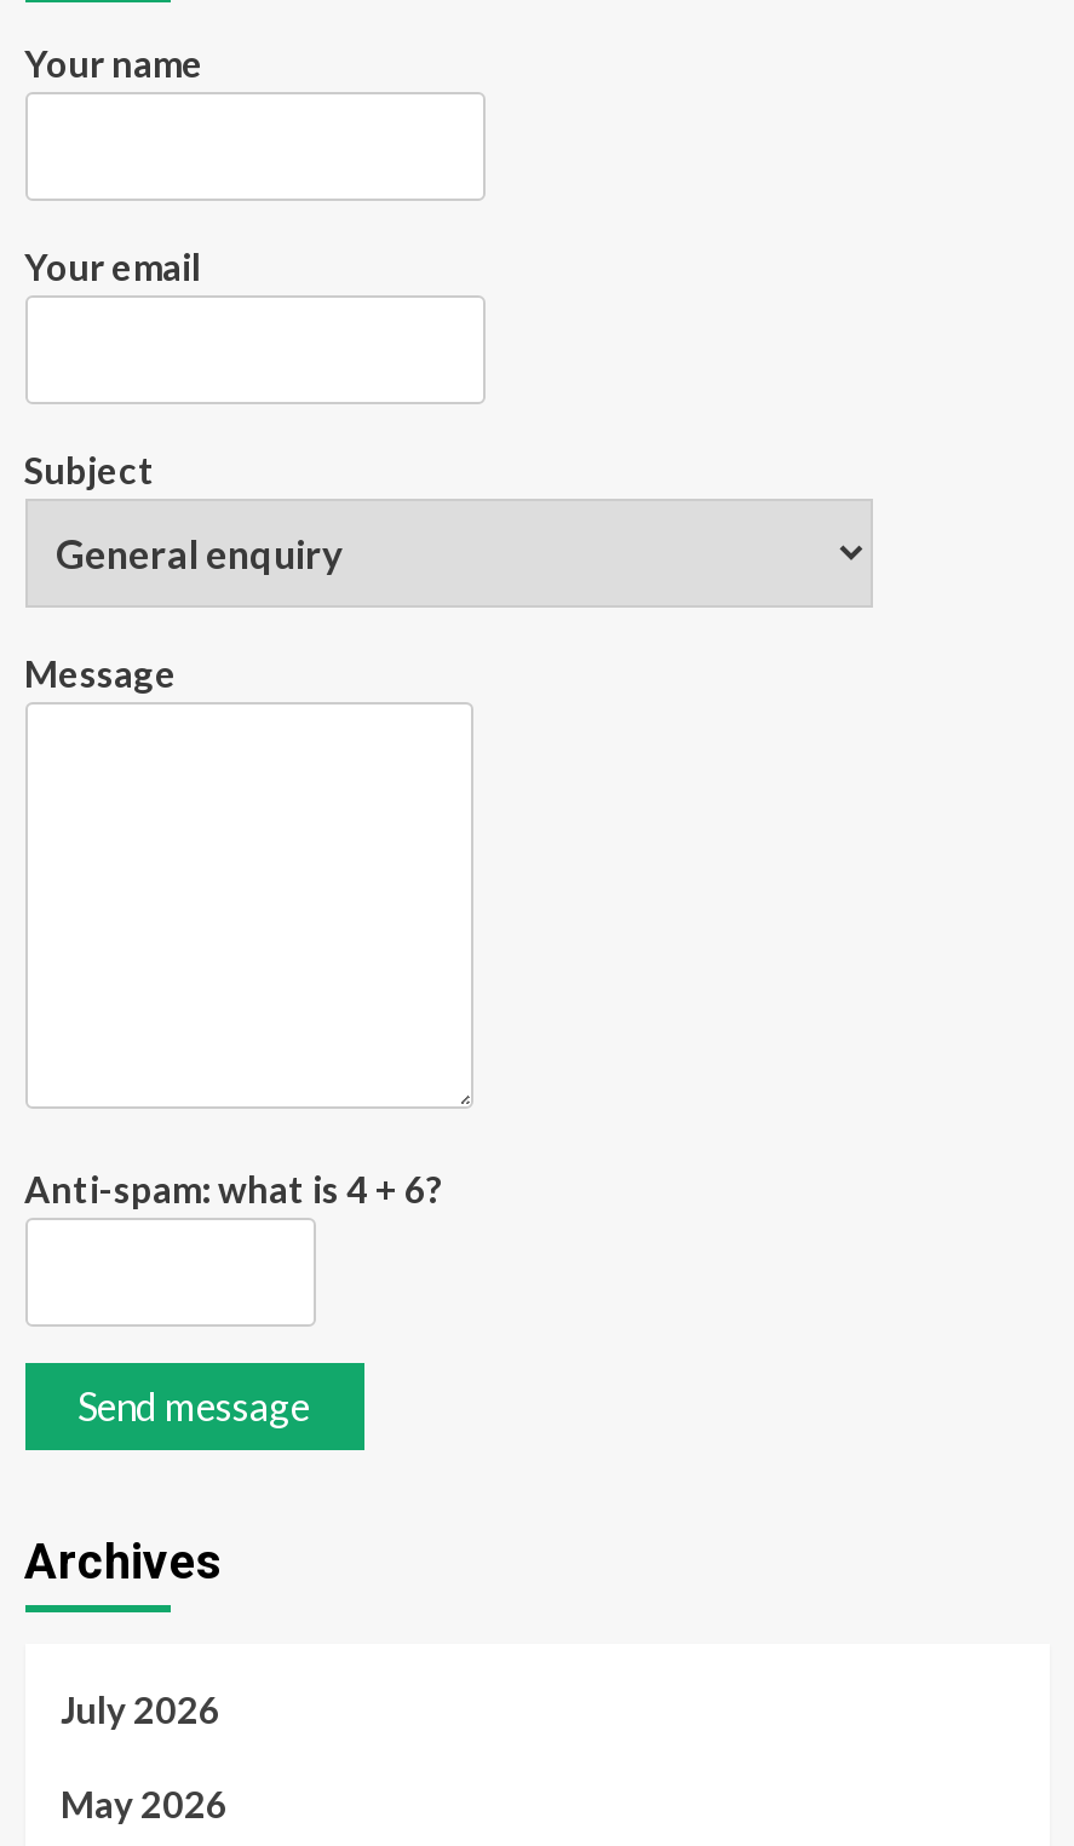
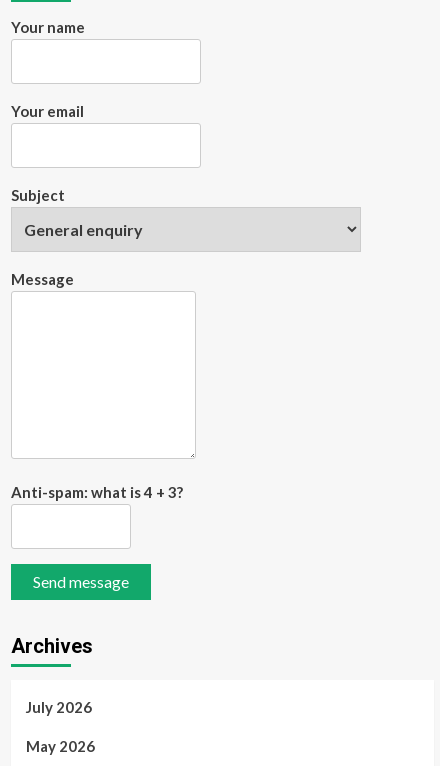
- Anti-spam: what is 4 + 6?
+ Anti-spam: what is 4 + 3?
